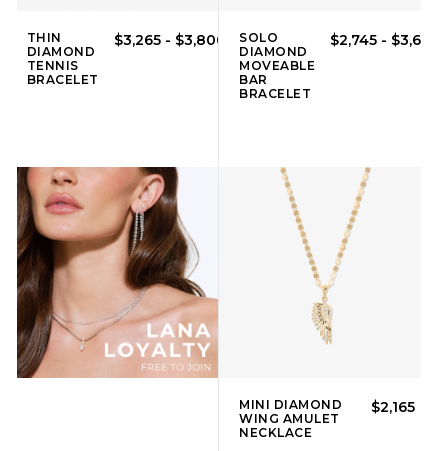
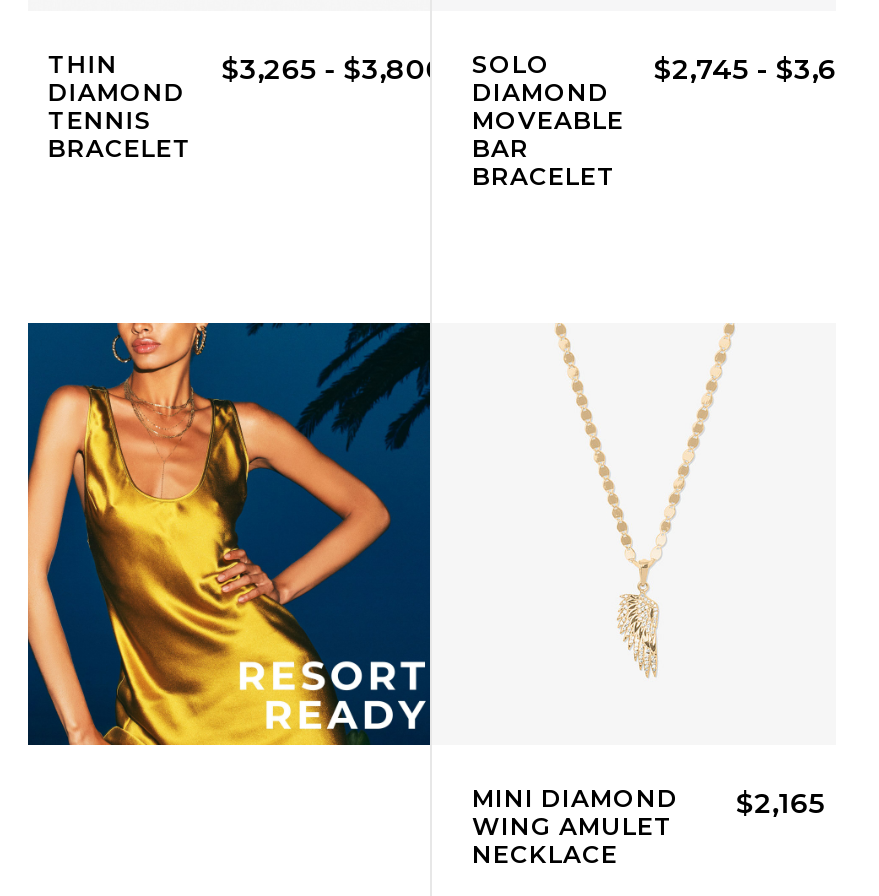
- [image]
+ [image]
